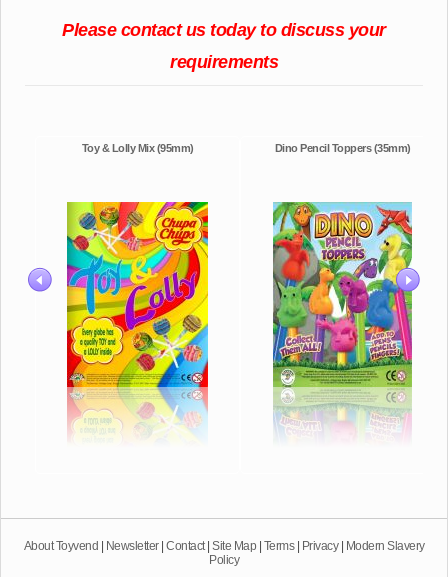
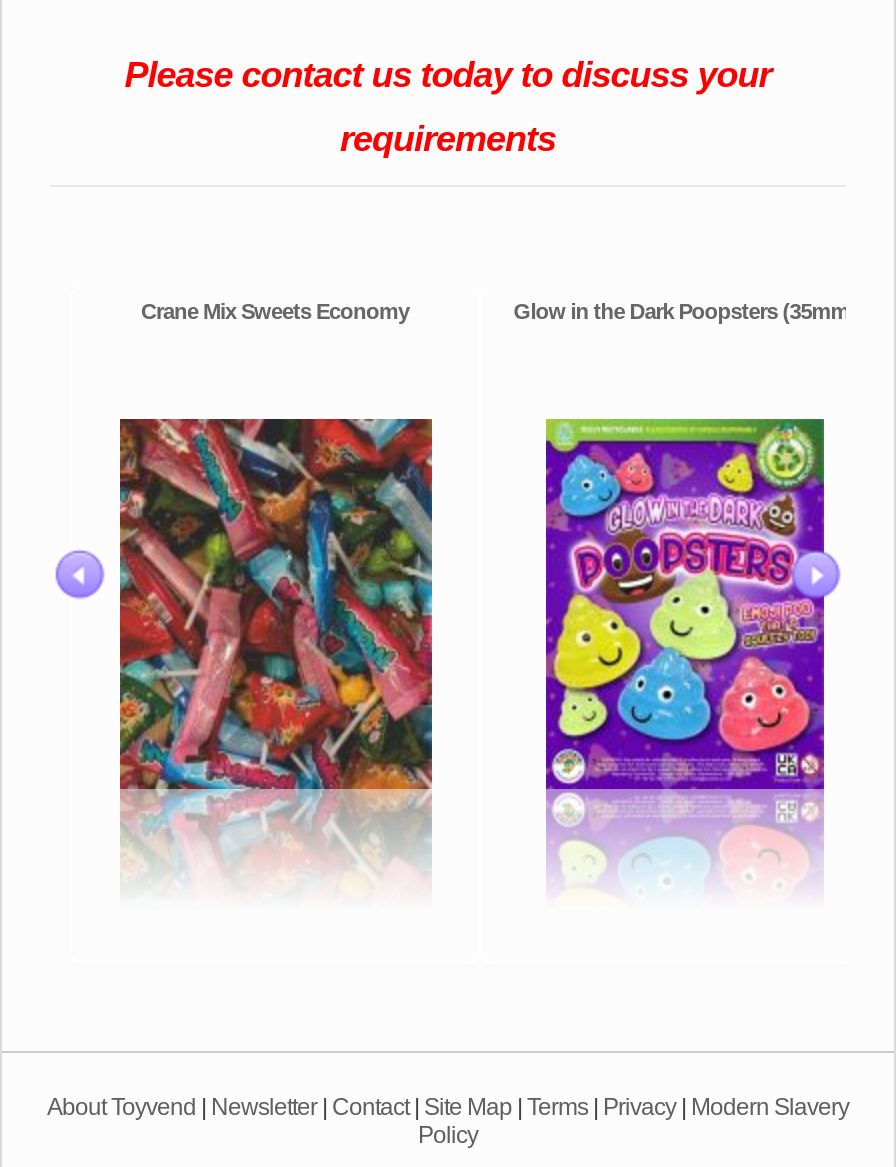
- Toy & Lolly Mix (95mm)
- Dino Pencil Toppers (35mm)
+ Crane Mix Sweets Economy
+ Glow in the Dark Poopsters (35mm)

- [image]
+ [image]

- [image]
+ [image]
